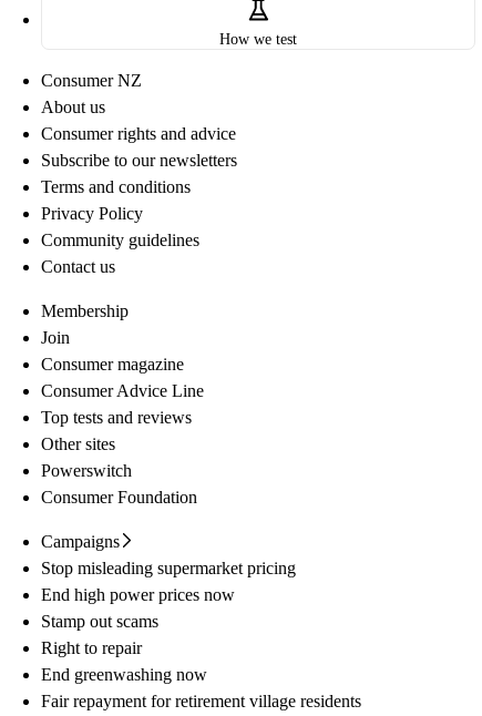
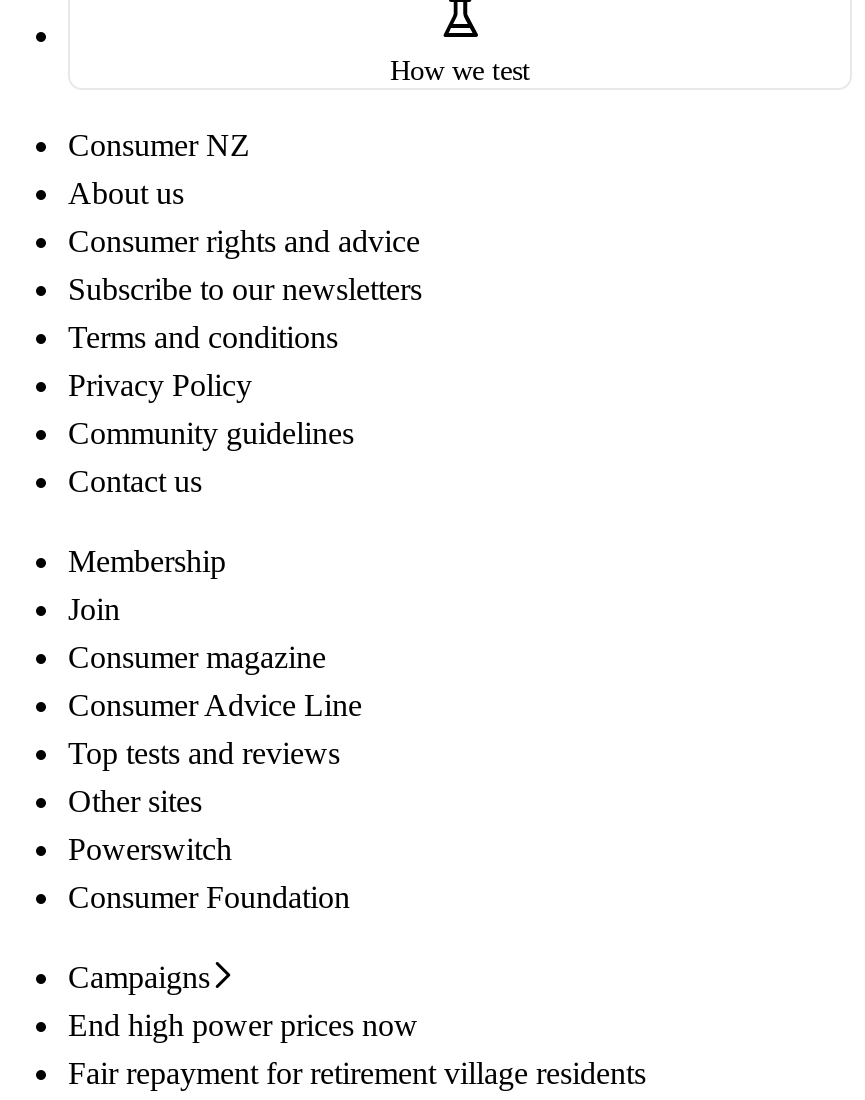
- Stop misleading supermarket pricing

- Stamp out scams
- Right to repair
- End greenwashing now
